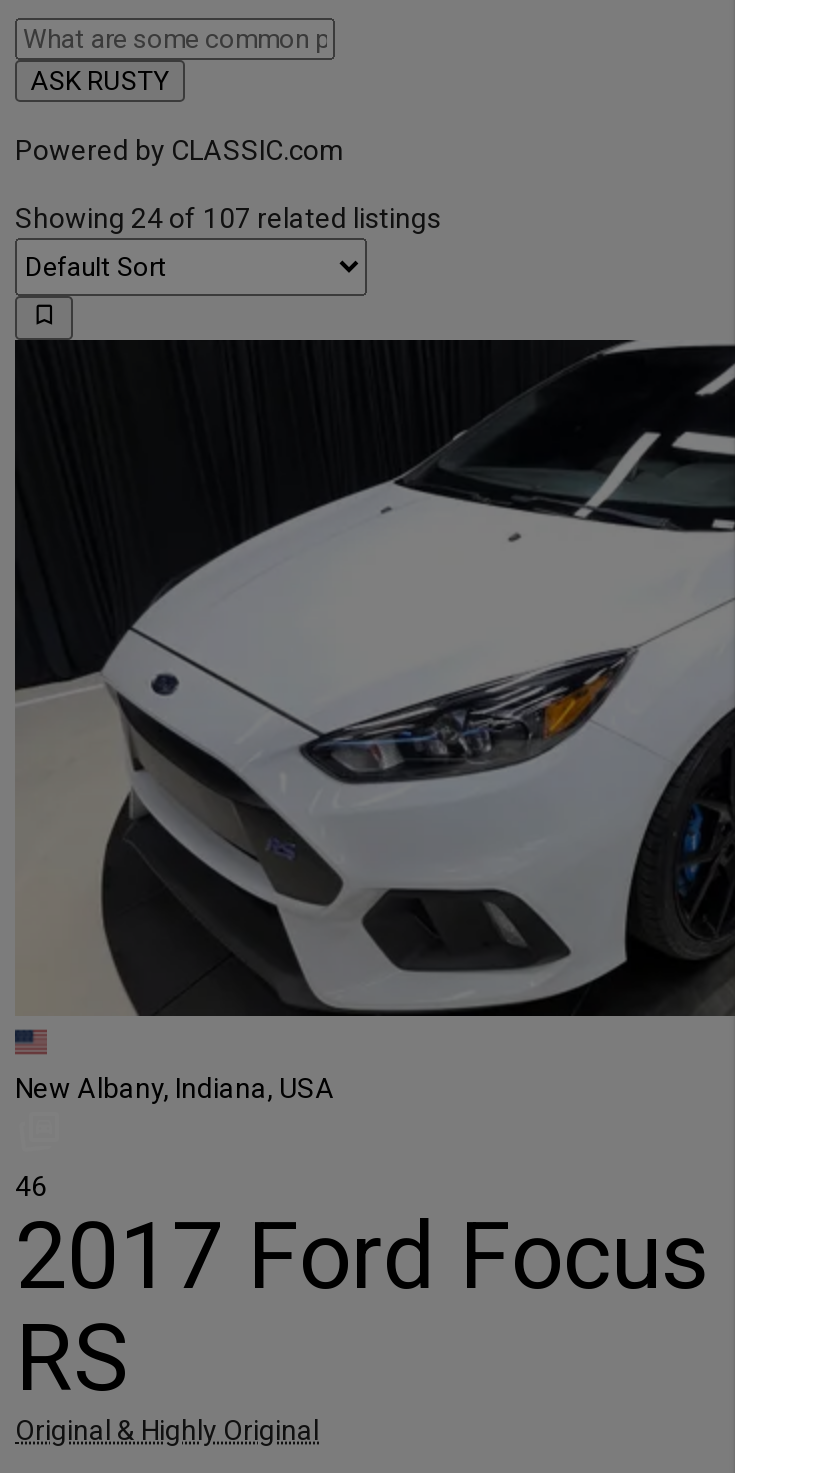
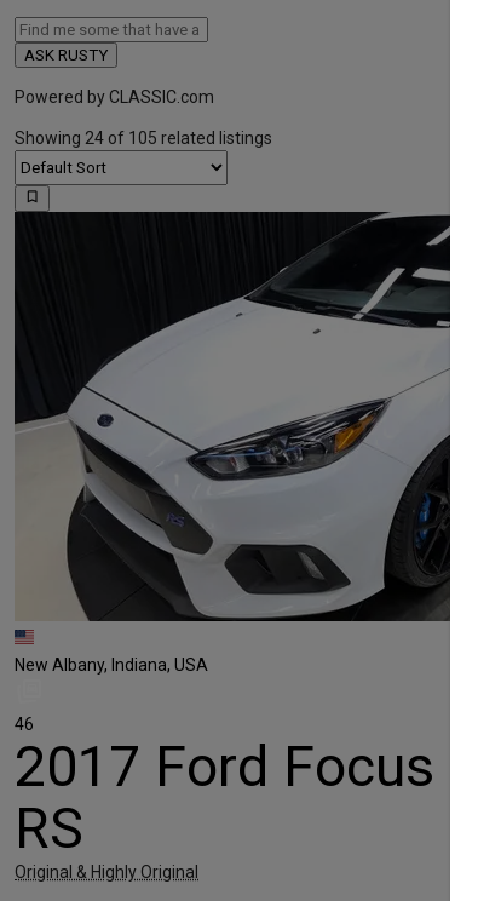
- Showing 24 of 107 related listings
+ Showing 24 of 105 related listings
